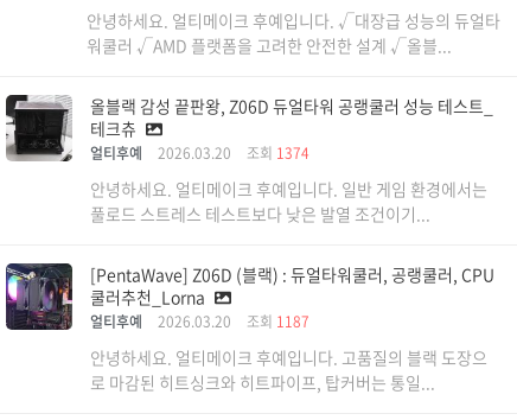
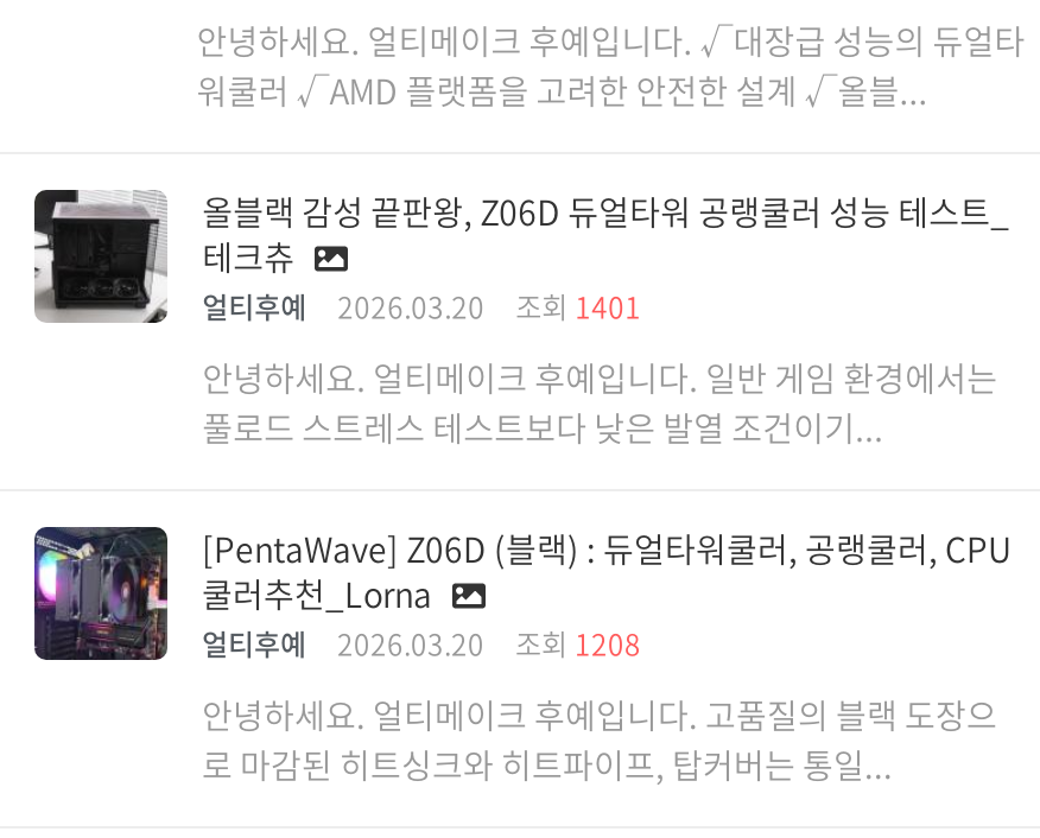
- 얼티후예 2026.03.20 조회 1374
+ 얼티후예 2026.03.20 조회 1401

- 얼티후예 2026.03.20 조회 1187
+ 얼티후예 2026.03.20 조회 1208
